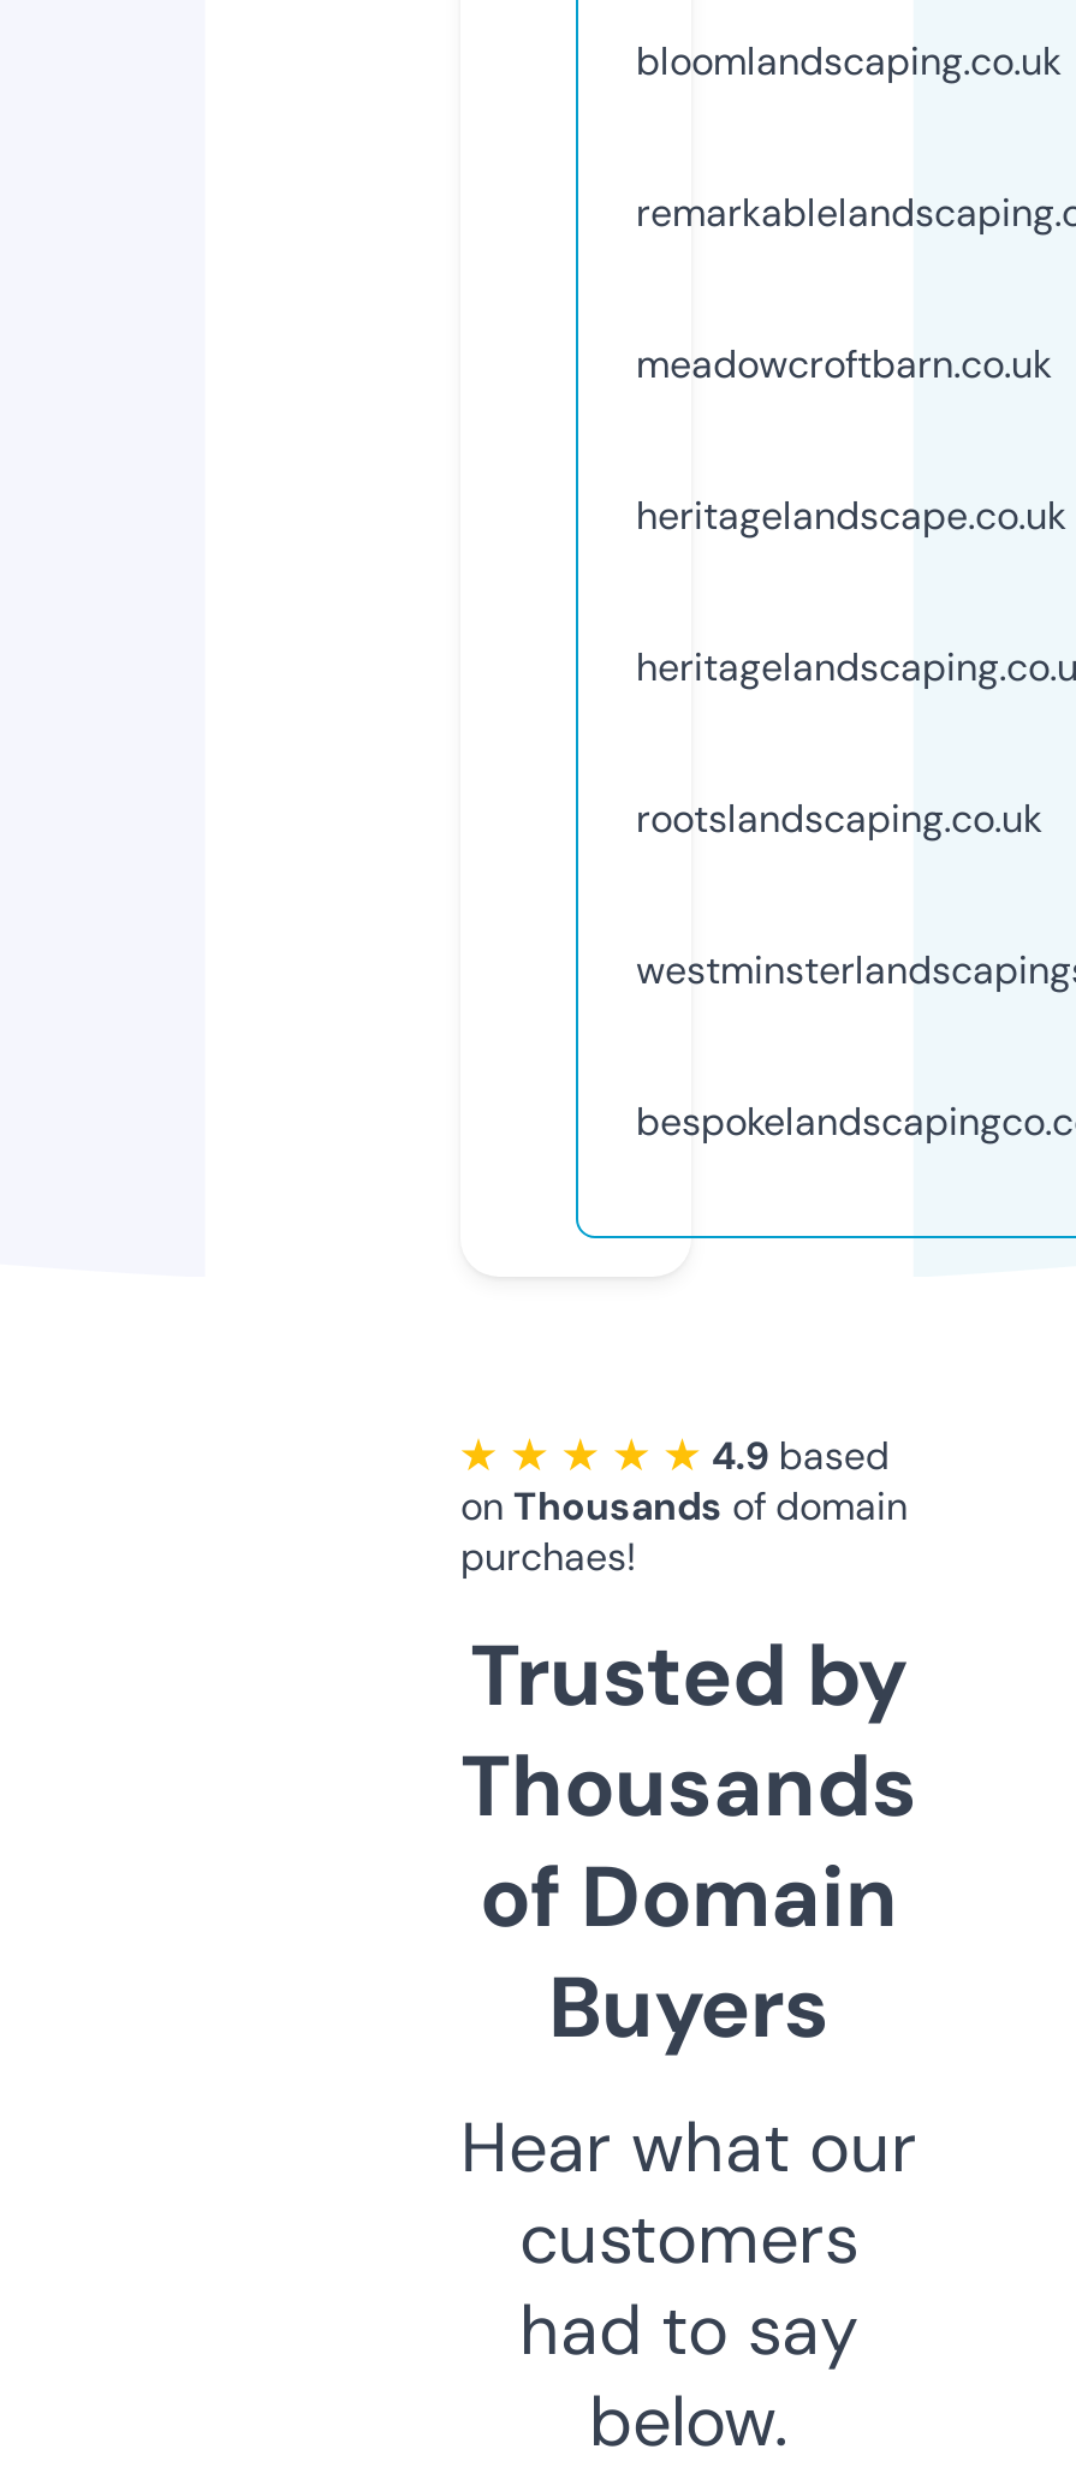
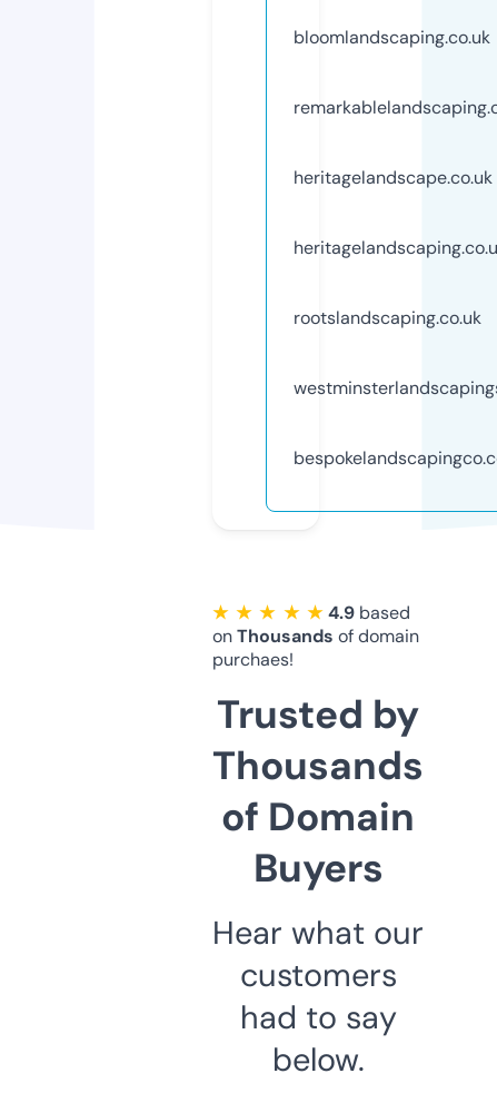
- meadowcroftbarn.co.uk
